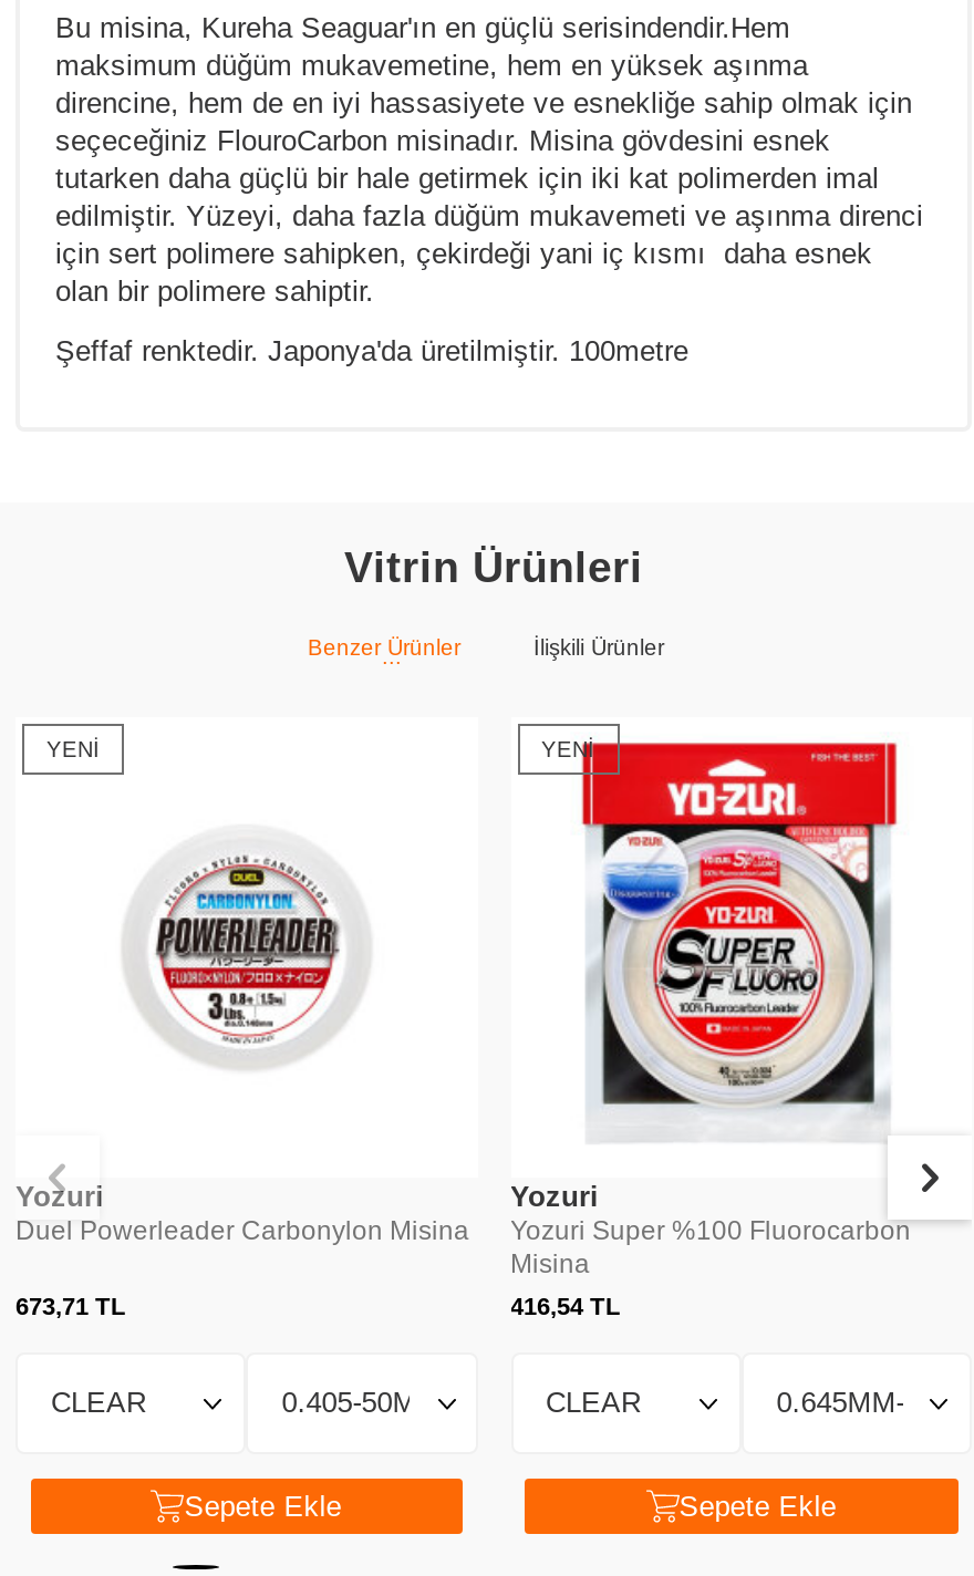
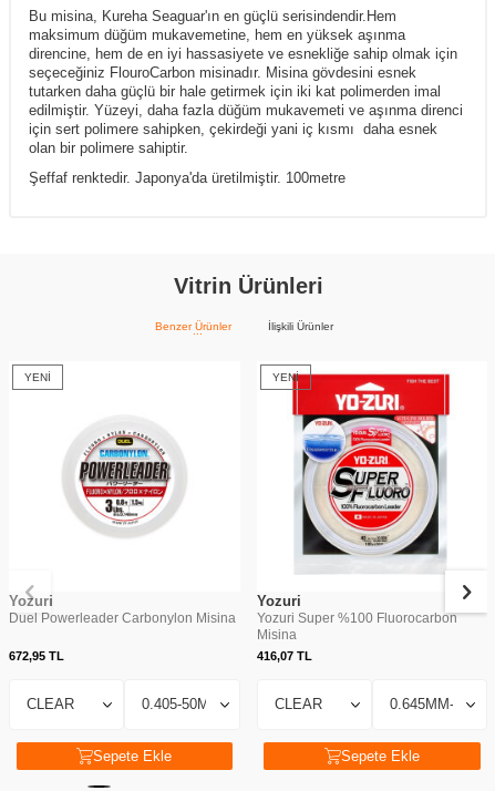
- 673,71 TL
+ 672,95 TL

- 416,54 TL
+ 416,07 TL
